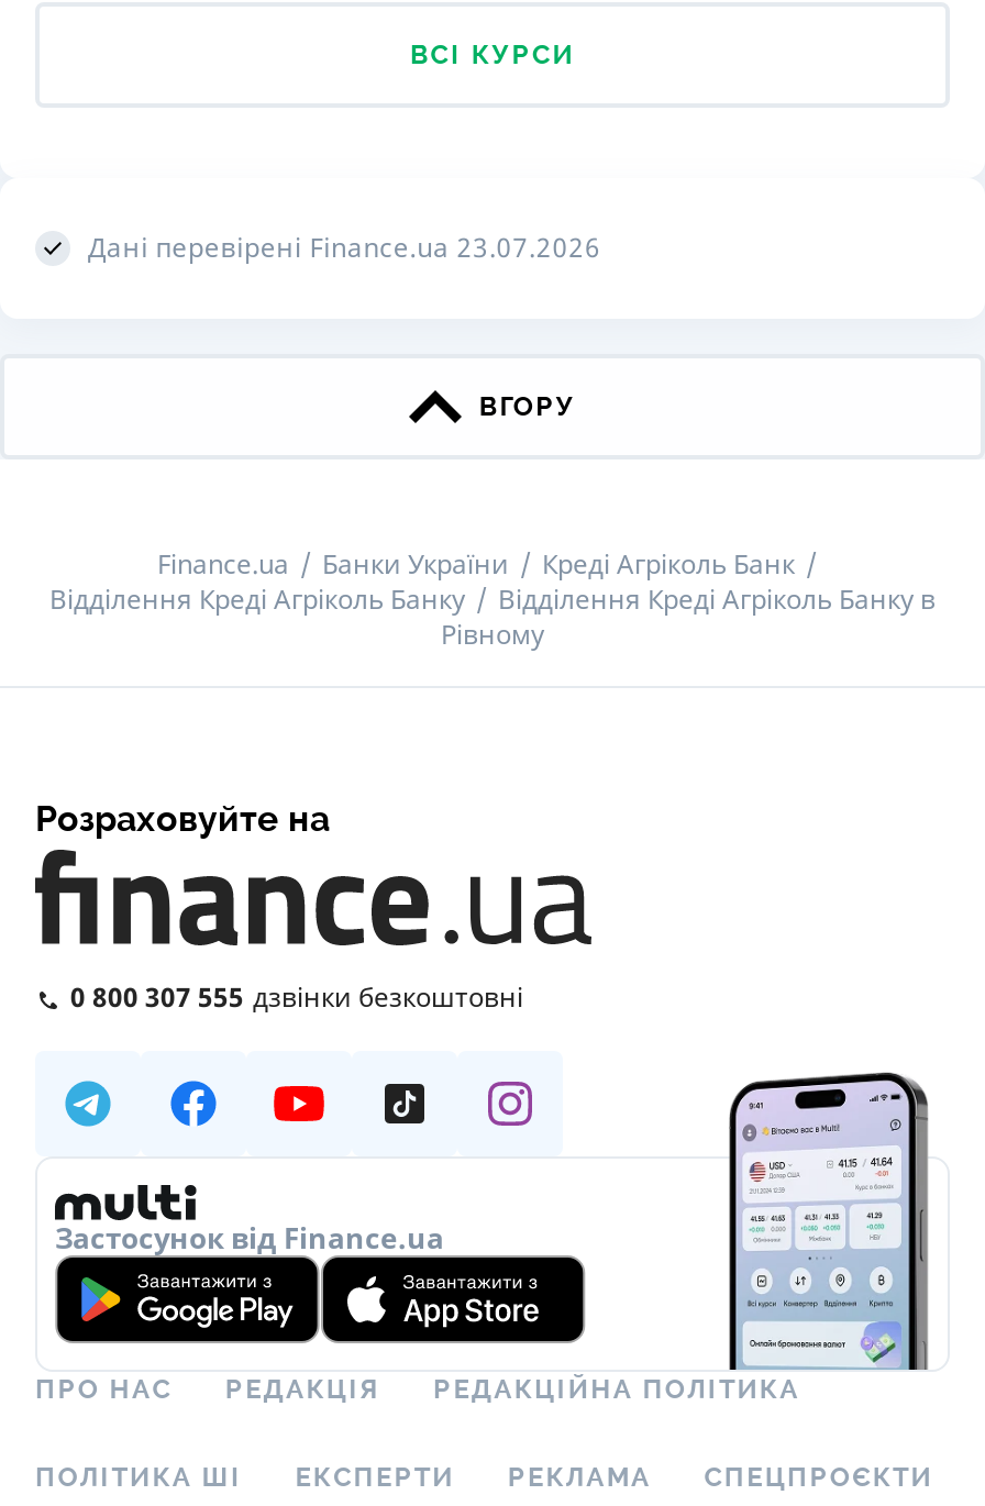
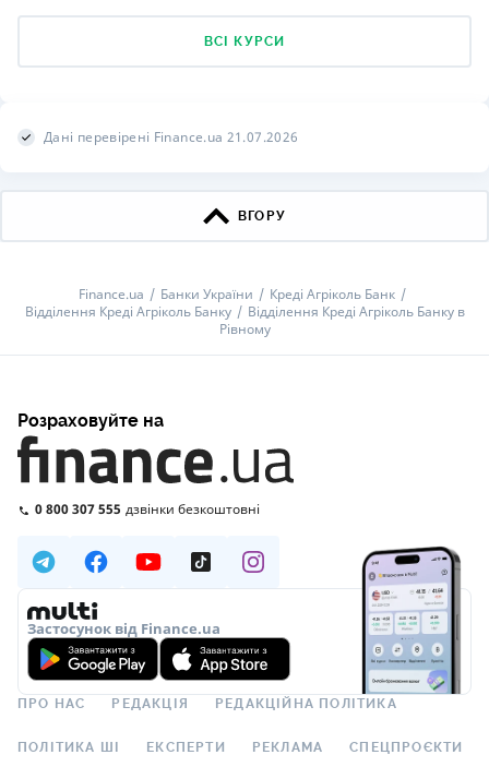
- Дані перевірені Finance.ua 23.07.2026
+ Дані перевірені Finance.ua 21.07.2026
